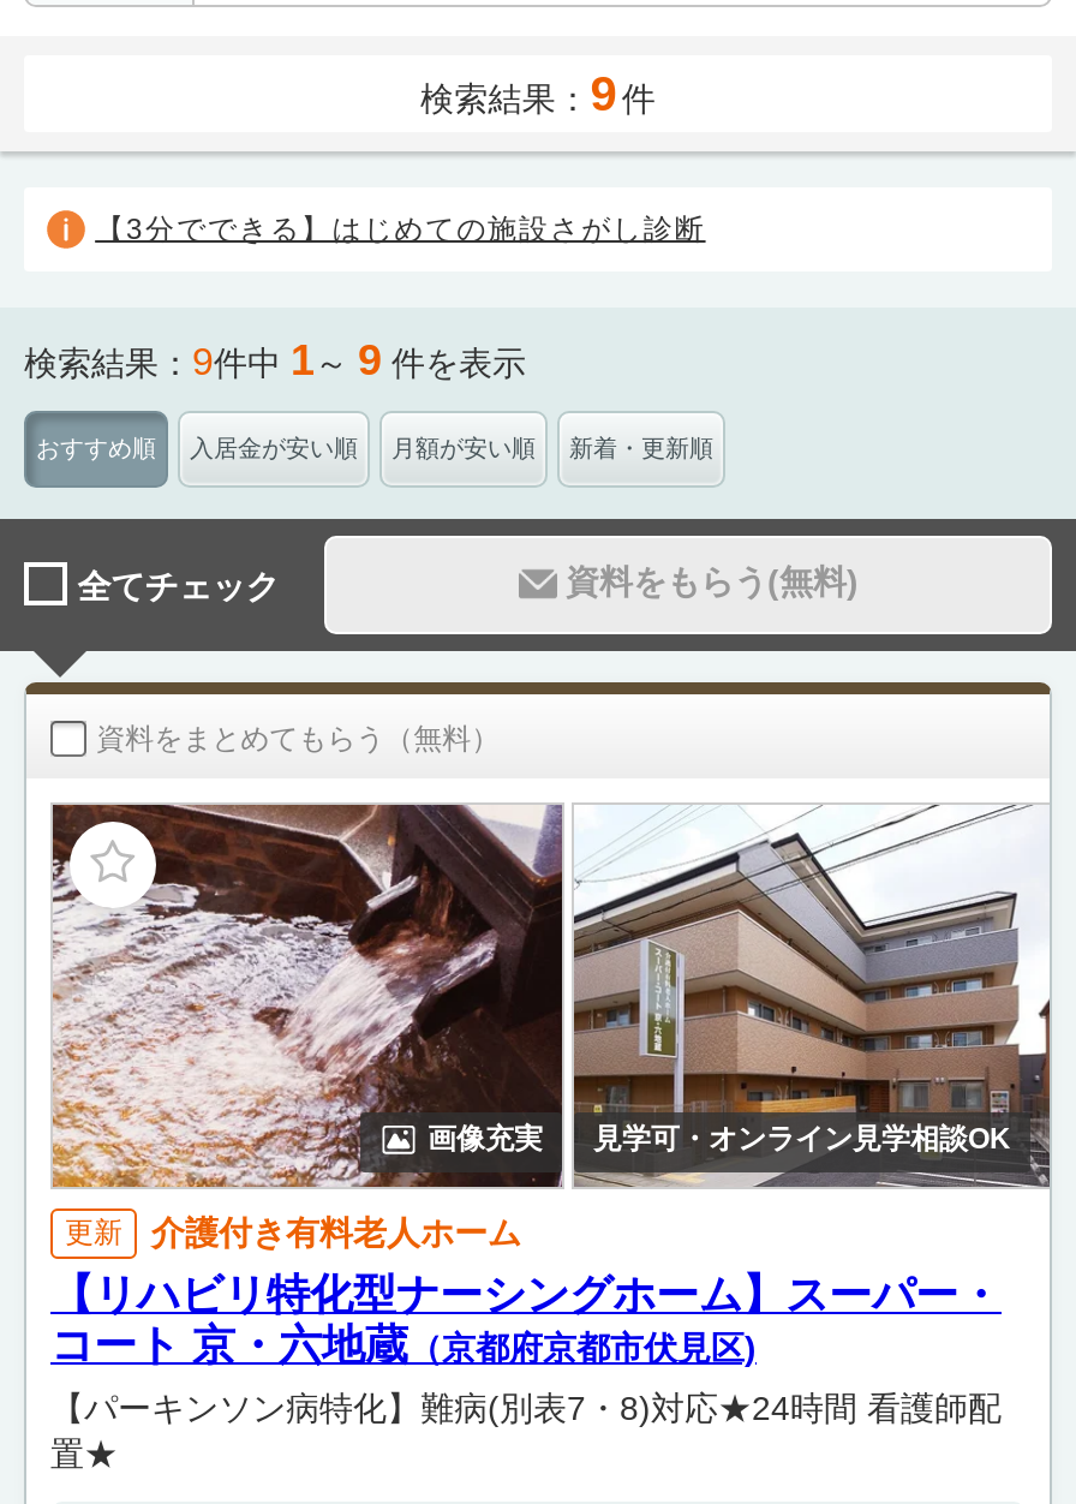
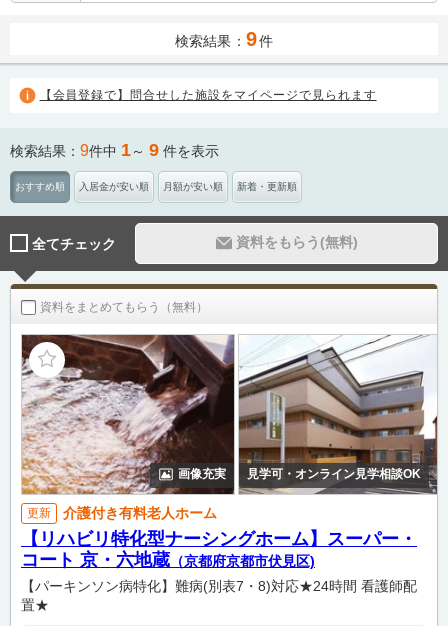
- 【3分でできる】はじめての施設さがし診断
+ 【会員登録で】問合せした施設をマイページで見られます
